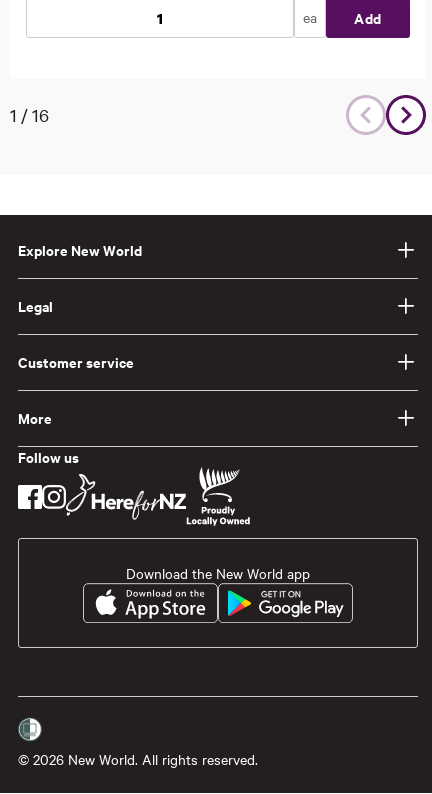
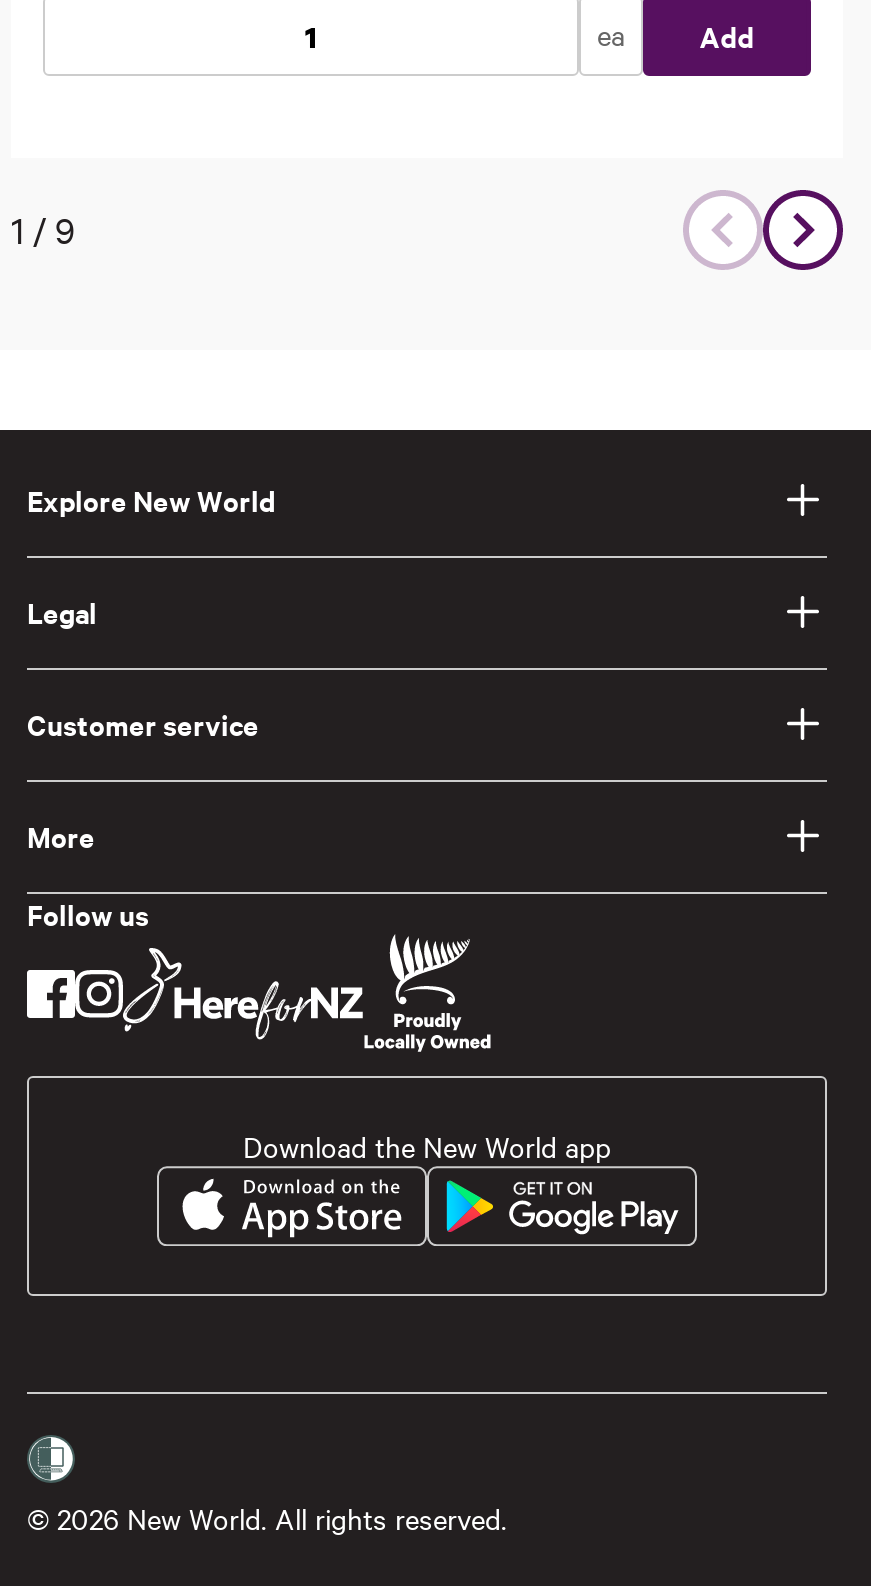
- 1 / 16
+ 1 / 9
